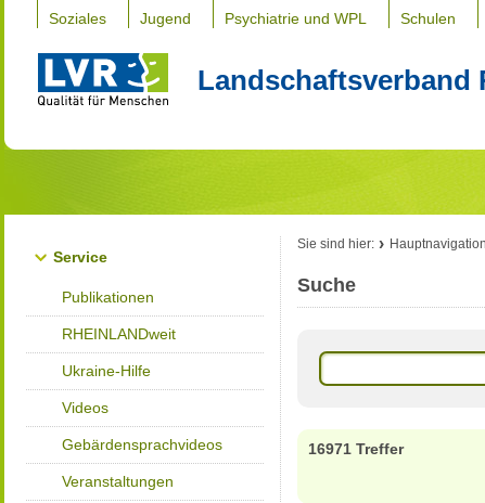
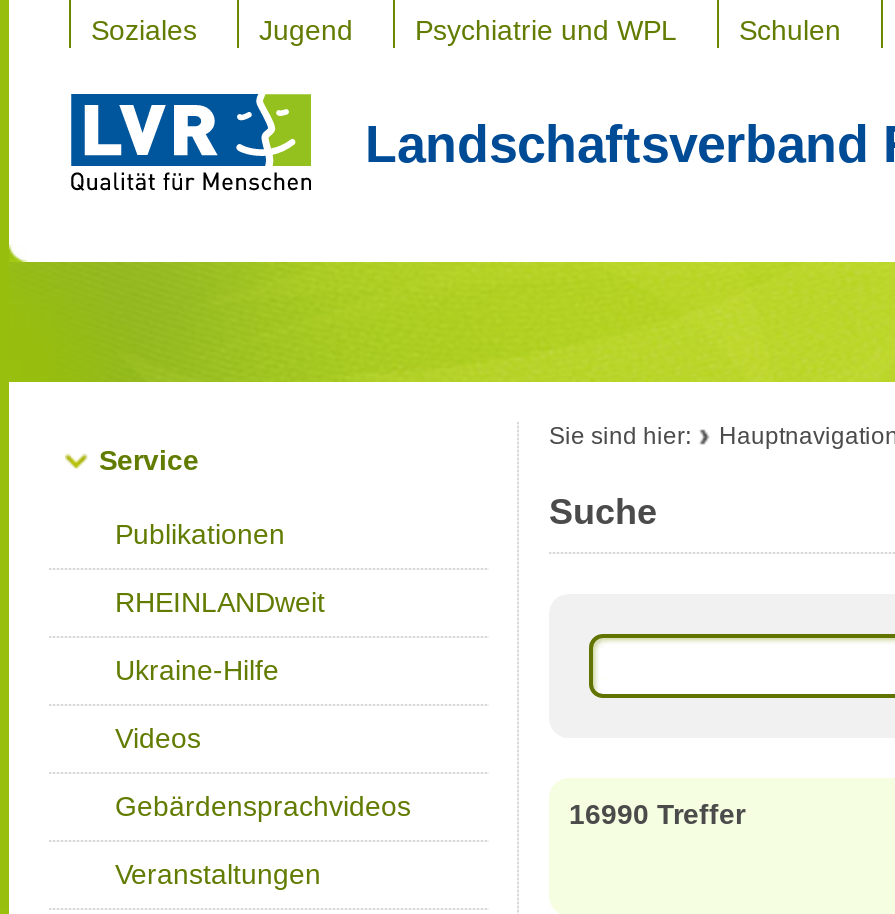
- 16971 Treffer
+ 16990 Treffer
